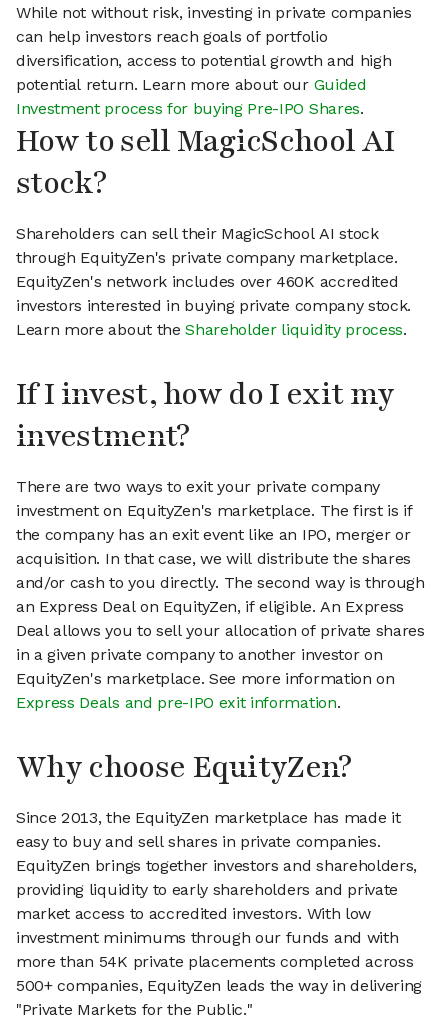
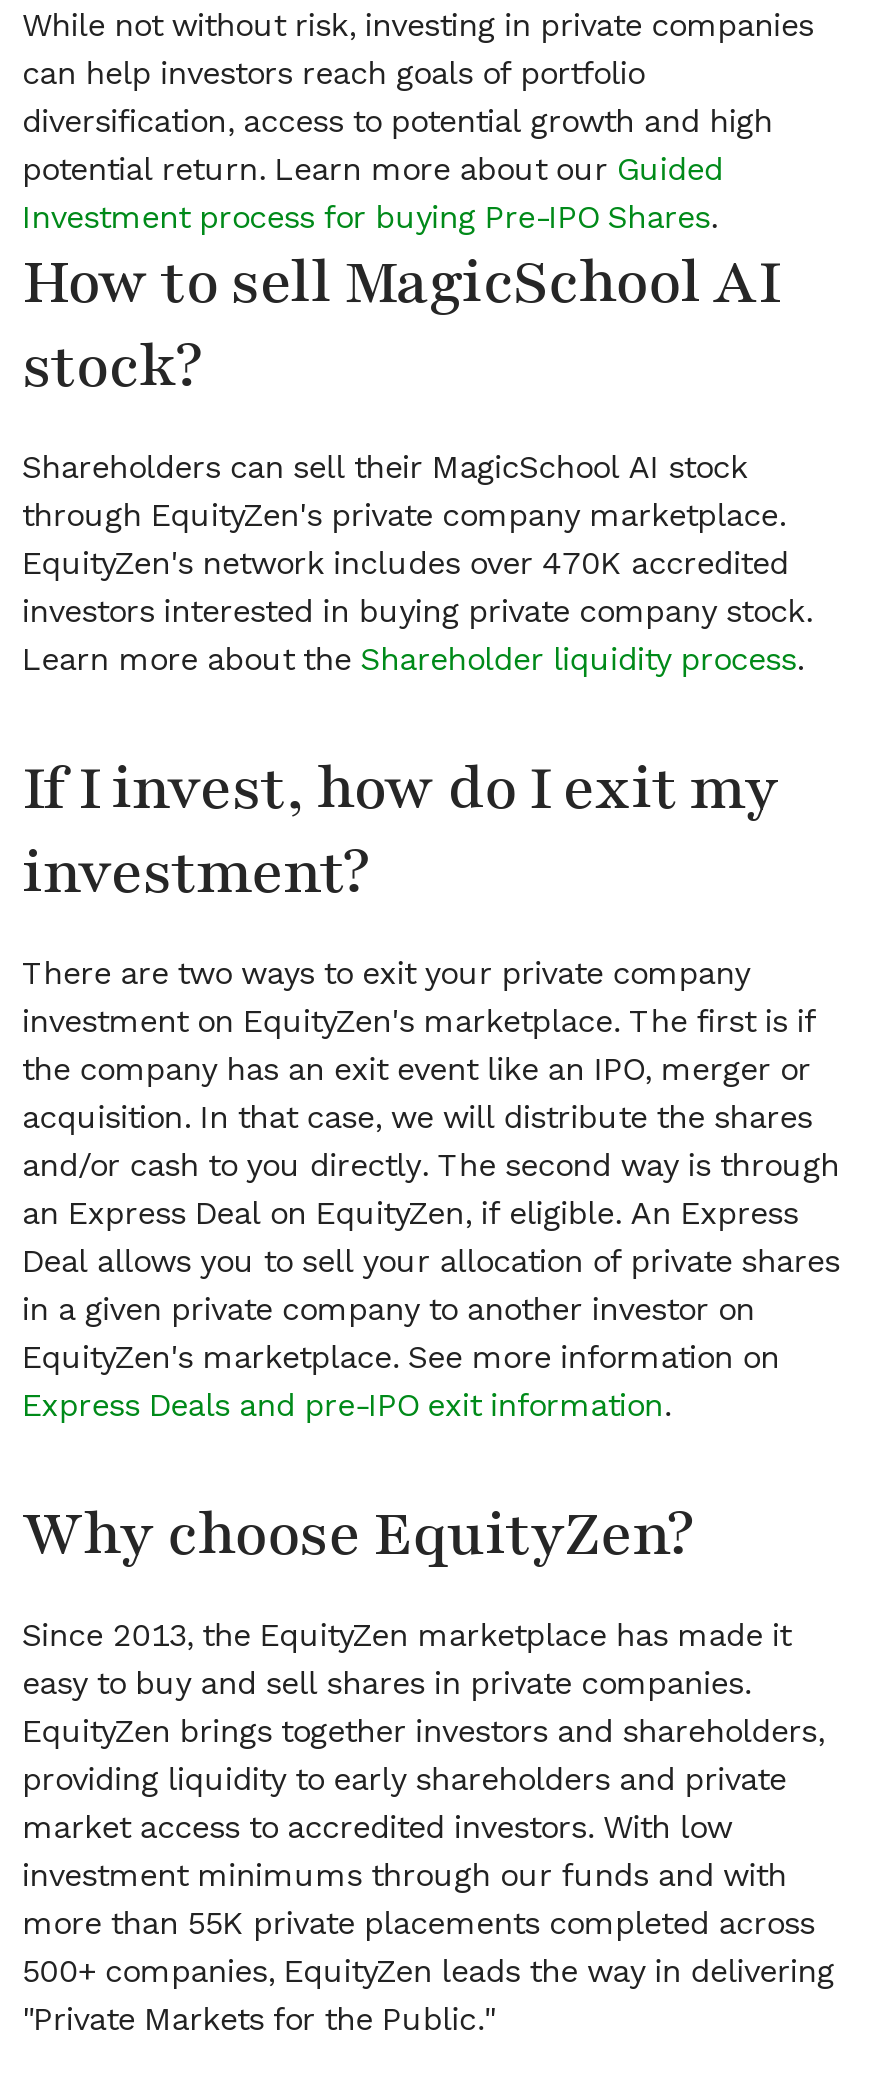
- EquityZen's network includes over 460K accredited
+ EquityZen's network includes over 470K accredited

- more than 54K private placements completed across
+ more than 55K private placements completed across
